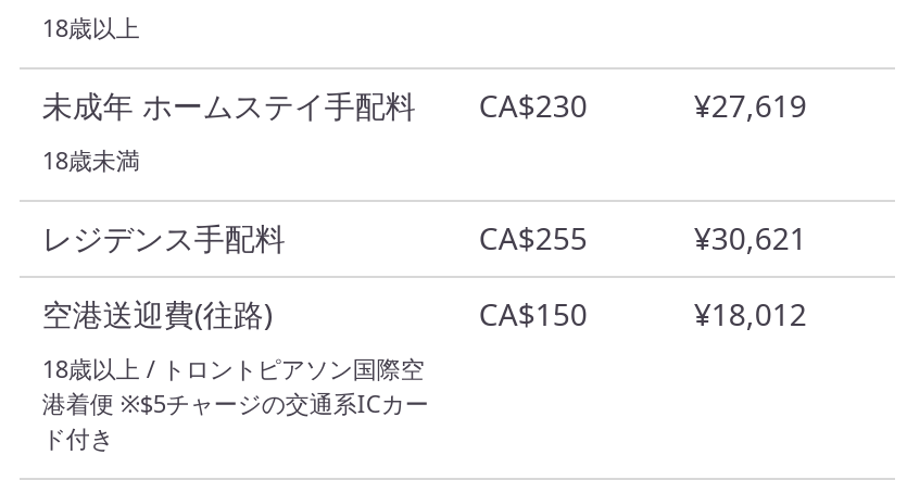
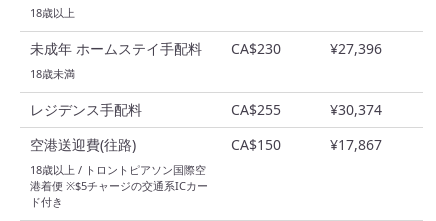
- ¥27,619
+ ¥27,396

- ¥30,621
+ ¥30,374

- ¥18,012
+ ¥17,867
